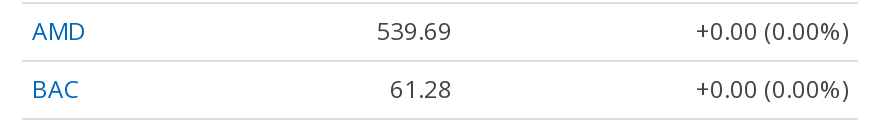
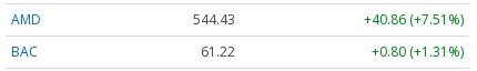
- 539.69
+ 544.43

- +0.00 (0.00%)
+ +40.86 (+7.51%)

- 61.28
+ 61.22

- +0.00 (0.00%)
+ +0.80 (+1.31%)
